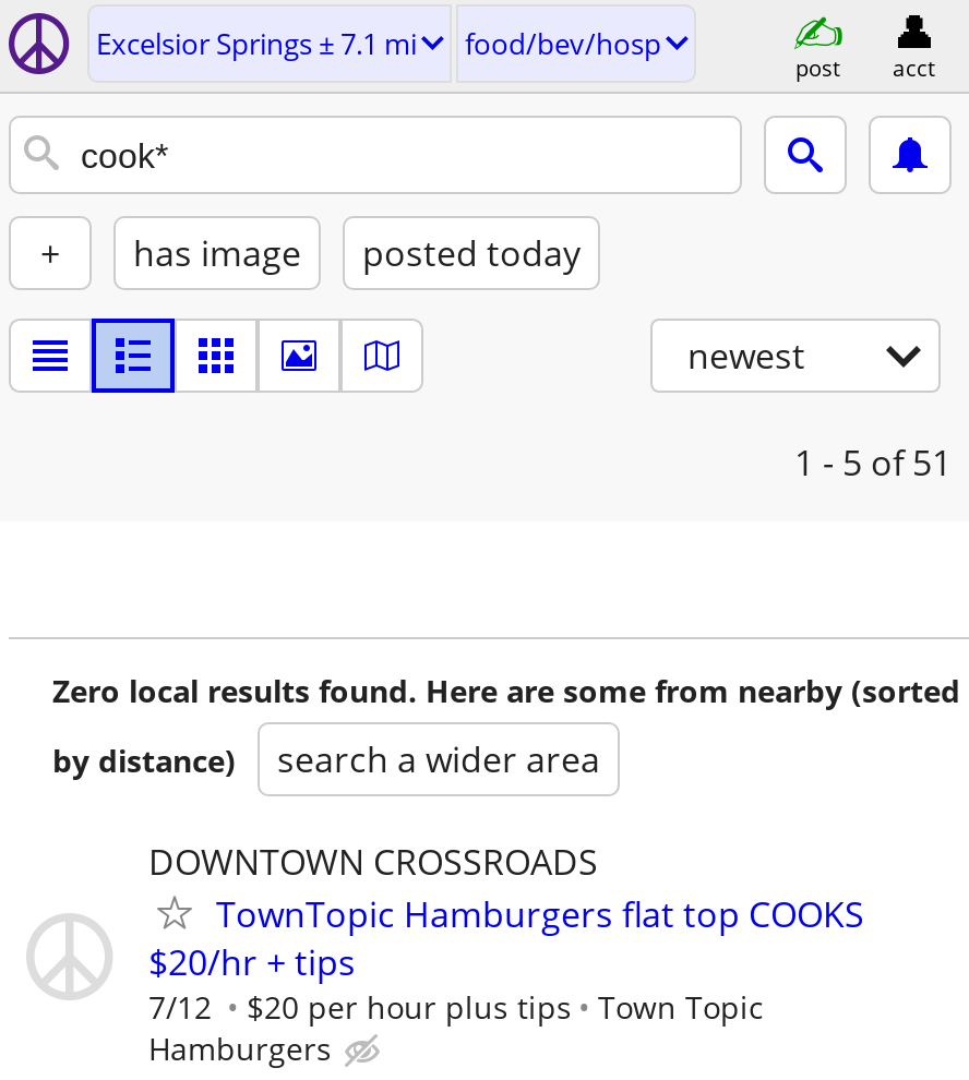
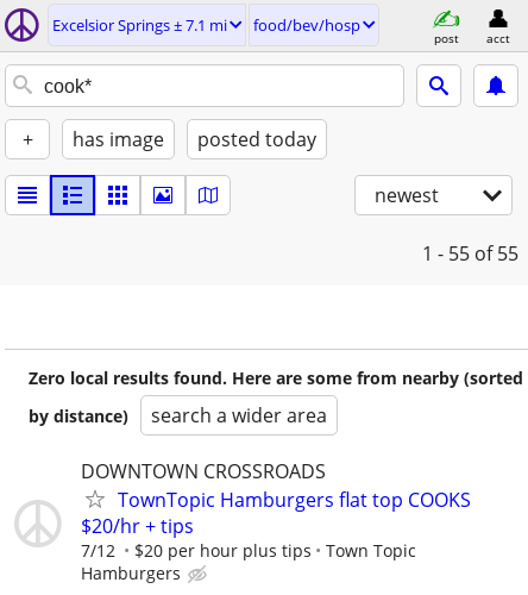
- 1 - 5 of 51
+ 1 - 55 of 55
